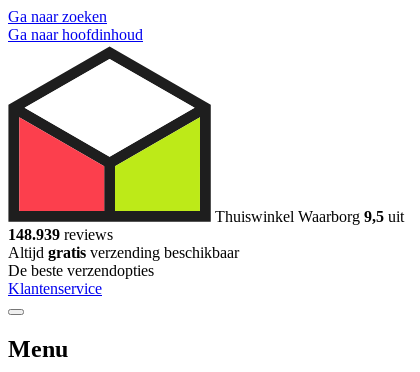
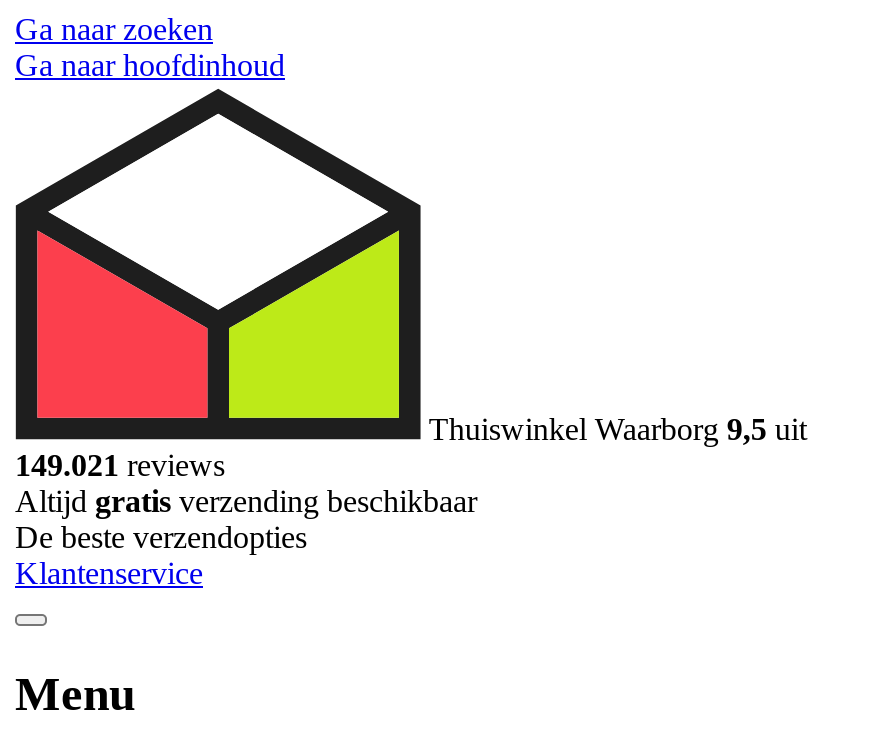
- 148.939 reviews
+ 149.021 reviews
